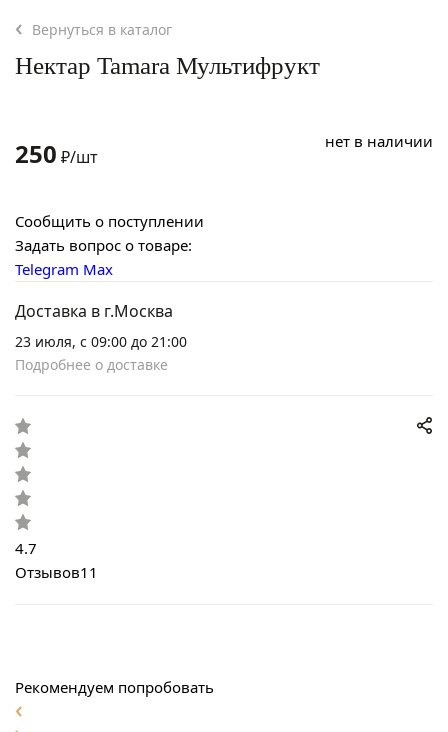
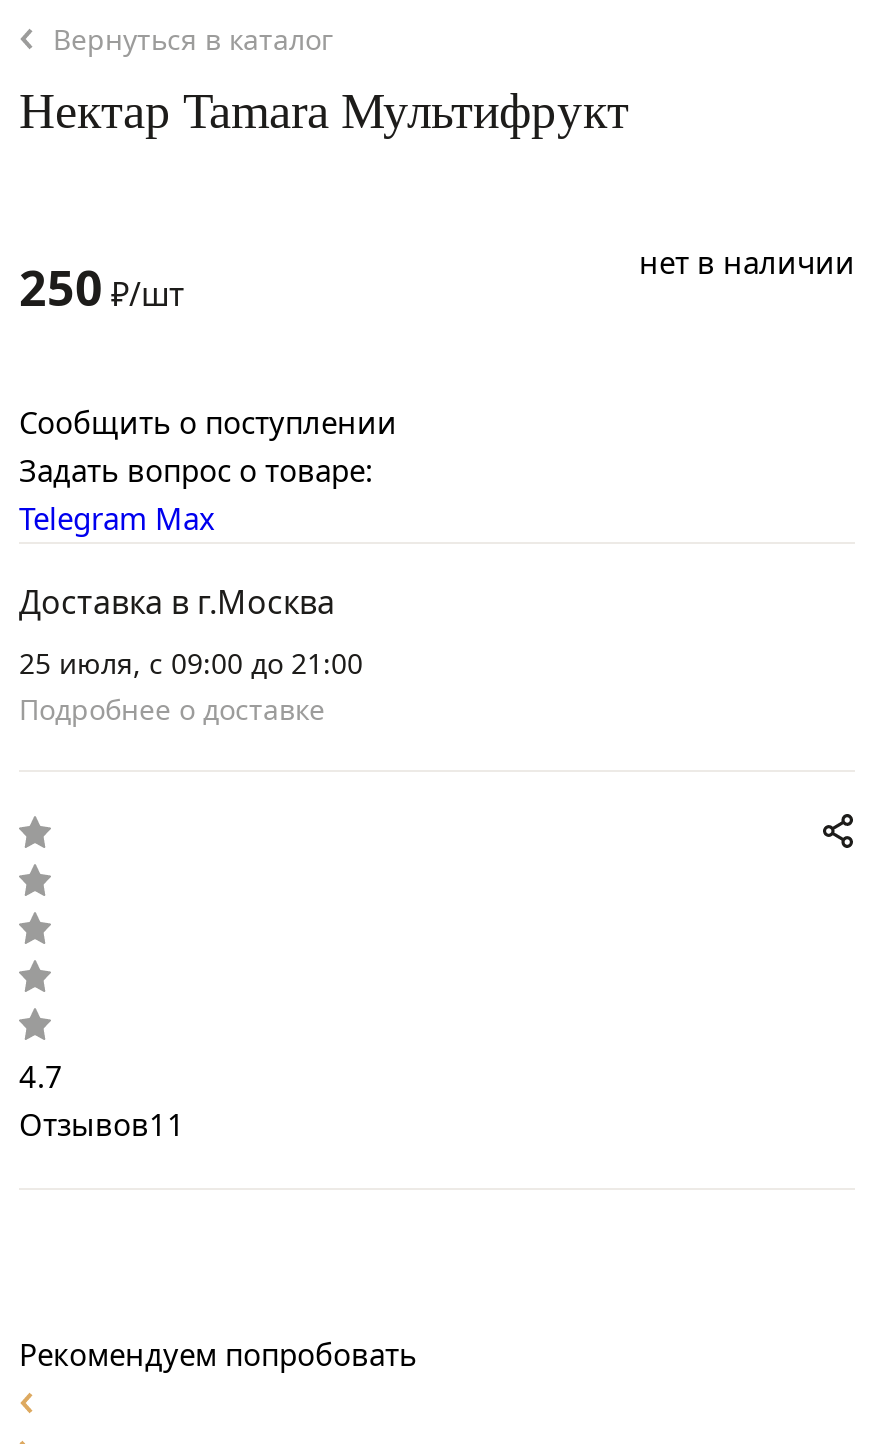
- 23 июля, с 09:00 до 21:00
+ 25 июля, с 09:00 до 21:00
